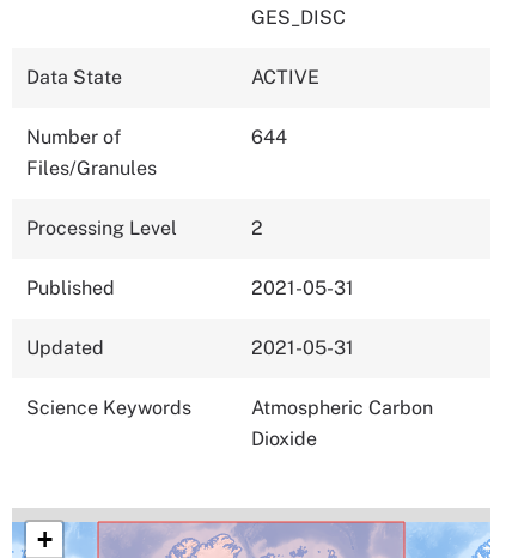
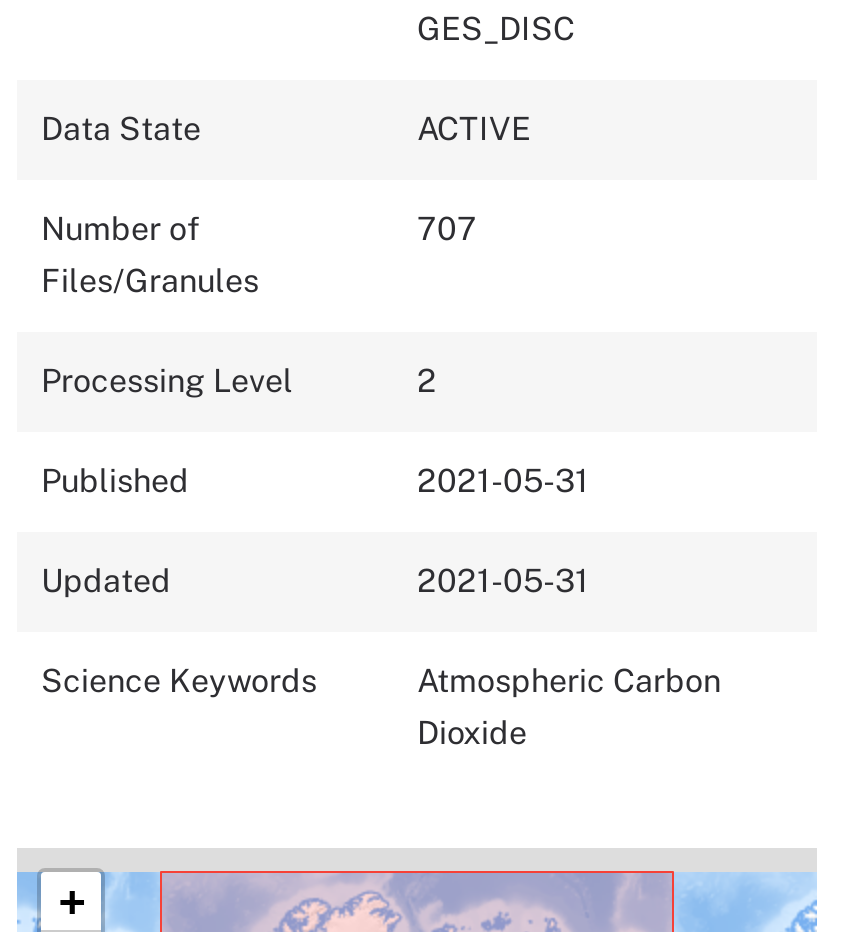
- 644
+ 707
